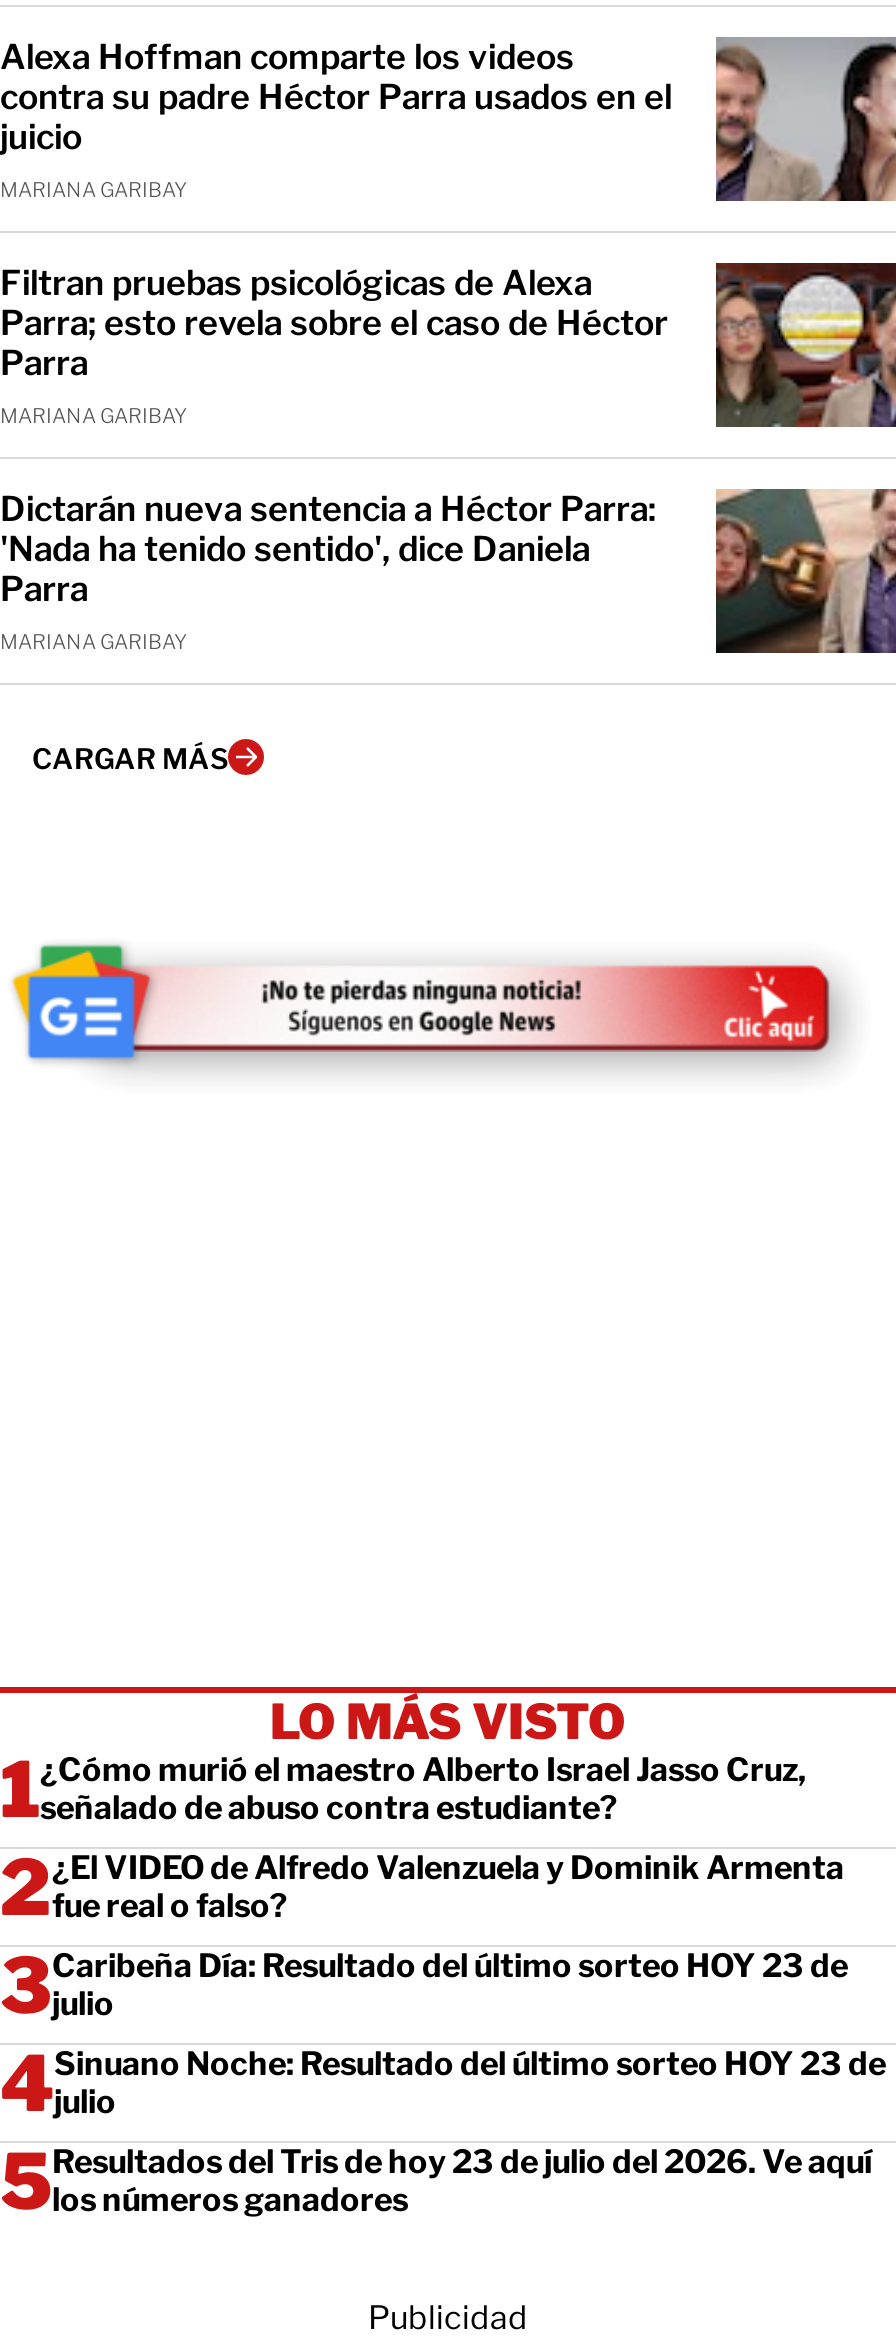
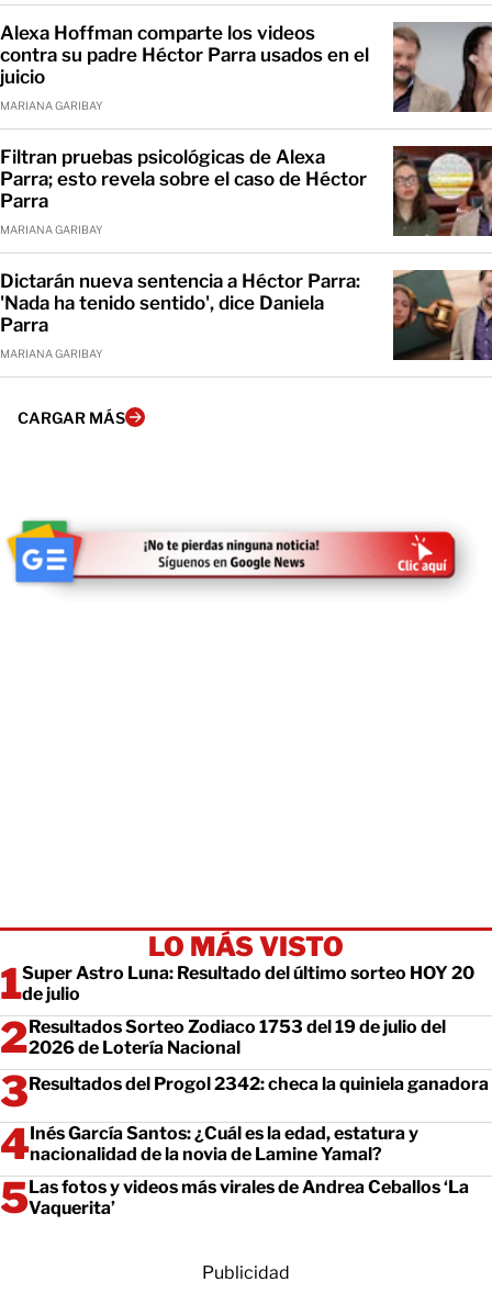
- ¿Cómo murió el maestro Alberto Israel Jasso Cruz,
- señalado de abuso contra estudiante?
+ Super Astro Luna: Resultado del último sorteo HOY 20
+ de julio

- ¿El VIDEO de Alfredo Valenzuela y Dominik Armenta
- fue real o falso?
+ Resultados Sorteo Zodiaco 1753 del 19 de julio del
+ 2026 de Lotería Nacional

- Caribeña Día: Resultado del último sorteo HOY 23 de
- julio
+ Resultados del Progol 2342: checa la quiniela ganadora

- Sinuano Noche: Resultado del último sorteo HOY 23 de
- julio
+ Inés García Santos: ¿Cuál es la edad, estatura y
+ nacionalidad de la novia de Lamine Yamal?

- Resultados del Tris de hoy 23 de julio del 2026. Ve aquí
- los números ganadores
+ Las fotos y videos más virales de Andrea Ceballos ‘La
+ Vaquerita’
